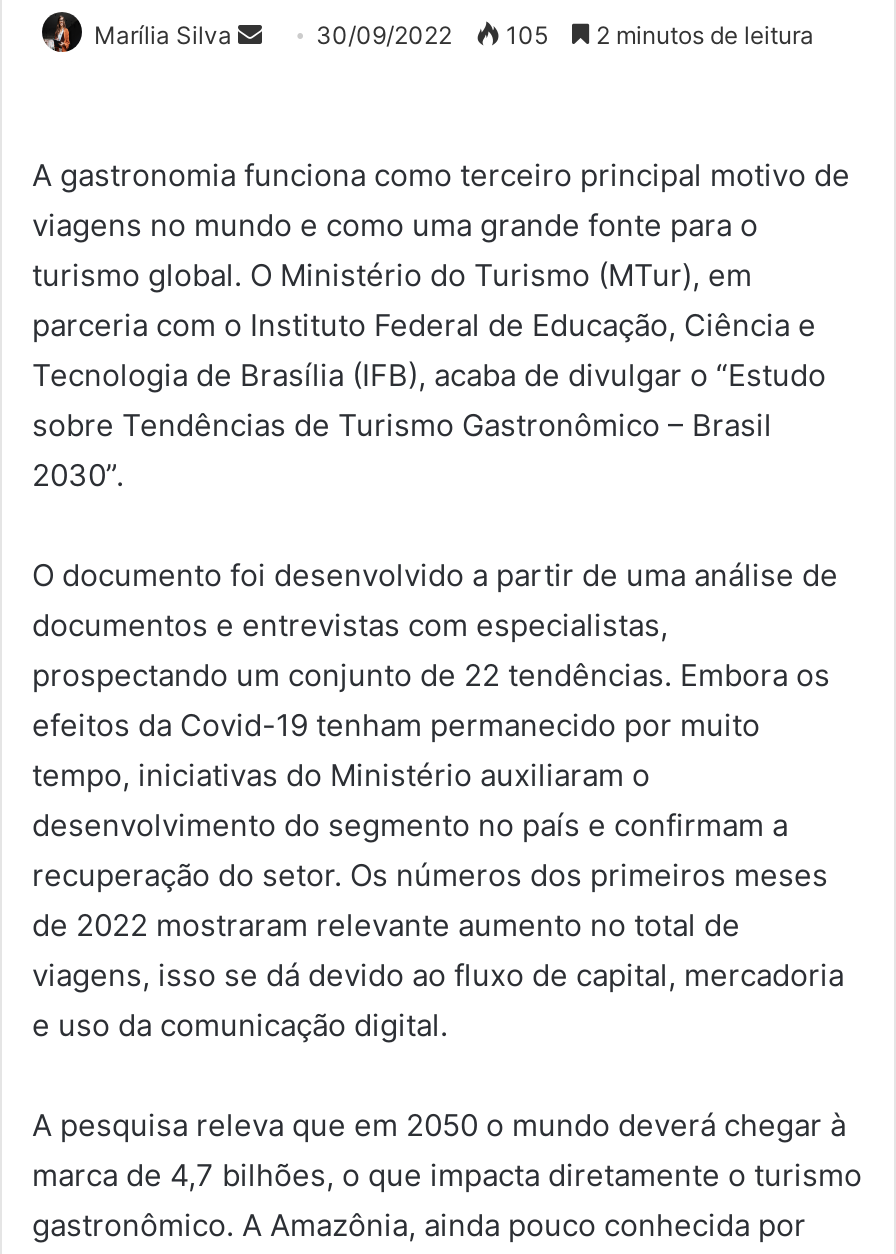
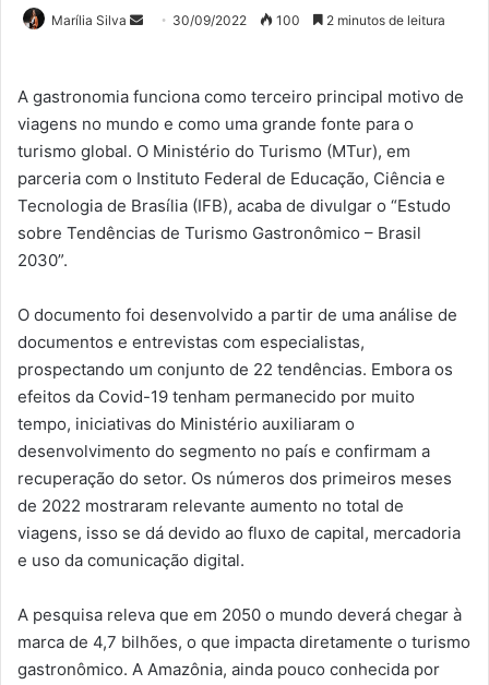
- 105
+ 100
